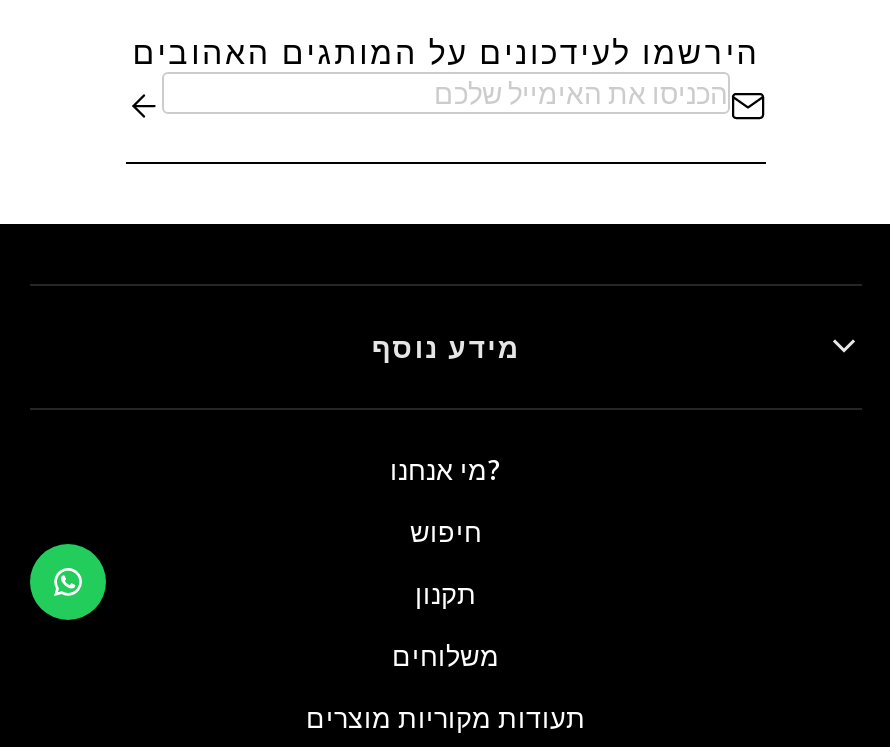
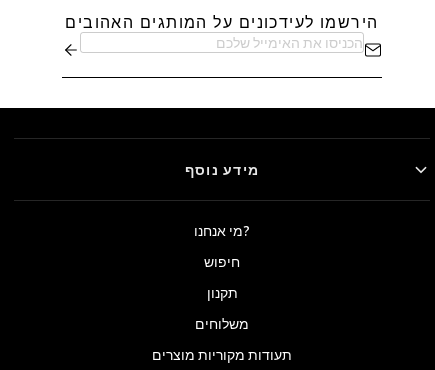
- [image]
